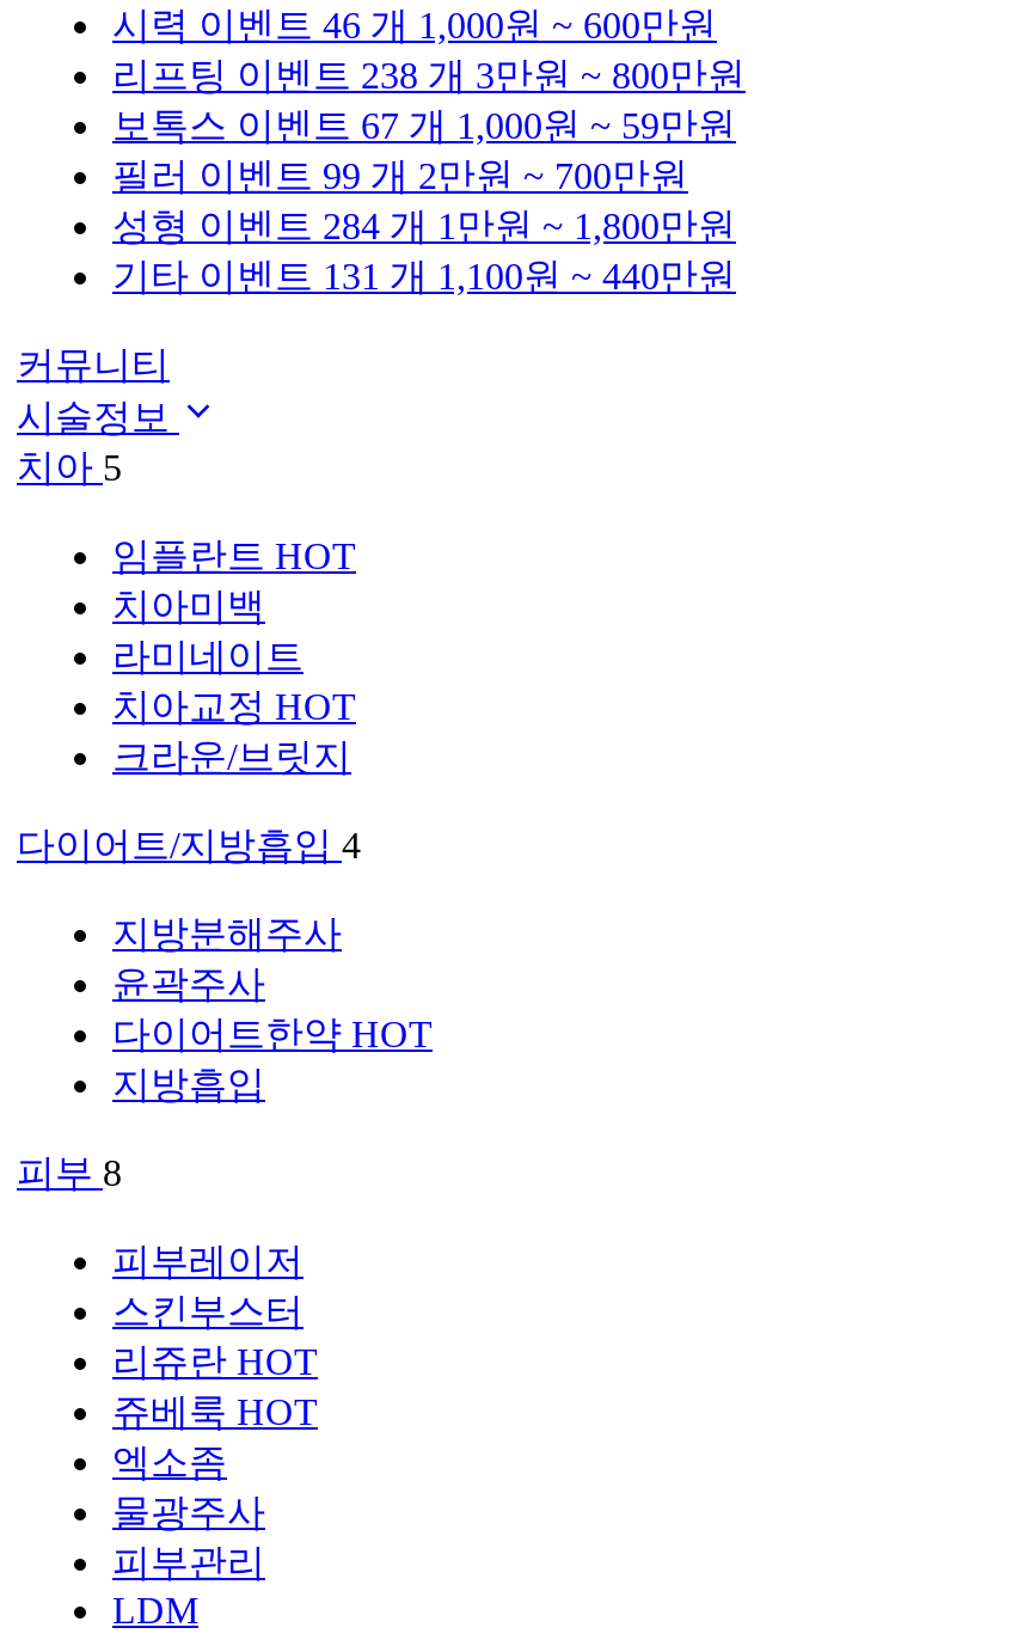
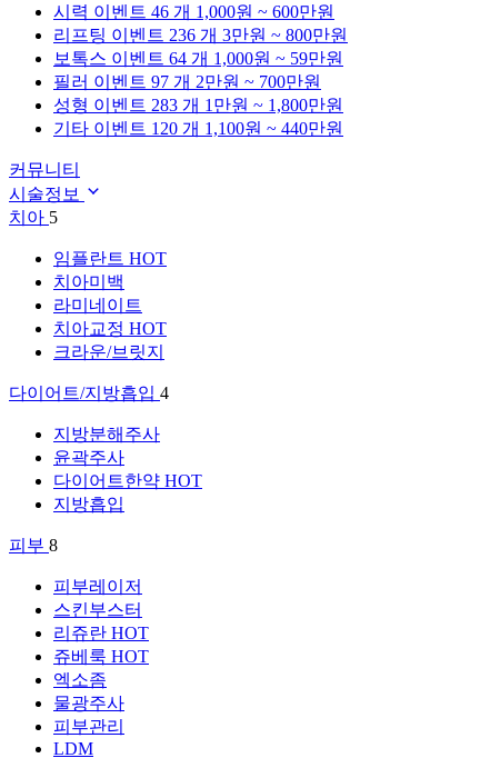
- 리프팅 이벤트 238 개 3만원 ~ 800만원
+ 리프팅 이벤트 236 개 3만원 ~ 800만원

- 보톡스 이벤트 67 개 1,000원 ~ 59만원
+ 보톡스 이벤트 64 개 1,000원 ~ 59만원

- 필러 이벤트 99 개 2만원 ~ 700만원
+ 필러 이벤트 97 개 2만원 ~ 700만원

- 성형 이벤트 284 개 1만원 ~ 1,800만원
+ 성형 이벤트 283 개 1만원 ~ 1,800만원

- 기타 이벤트 131 개 1,100원 ~ 440만원
+ 기타 이벤트 120 개 1,100원 ~ 440만원
